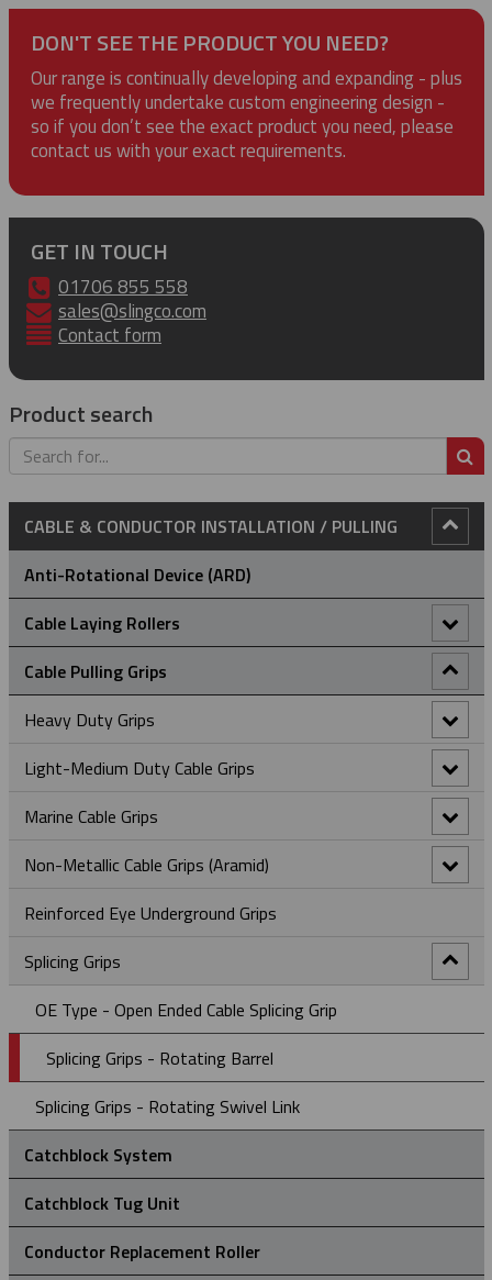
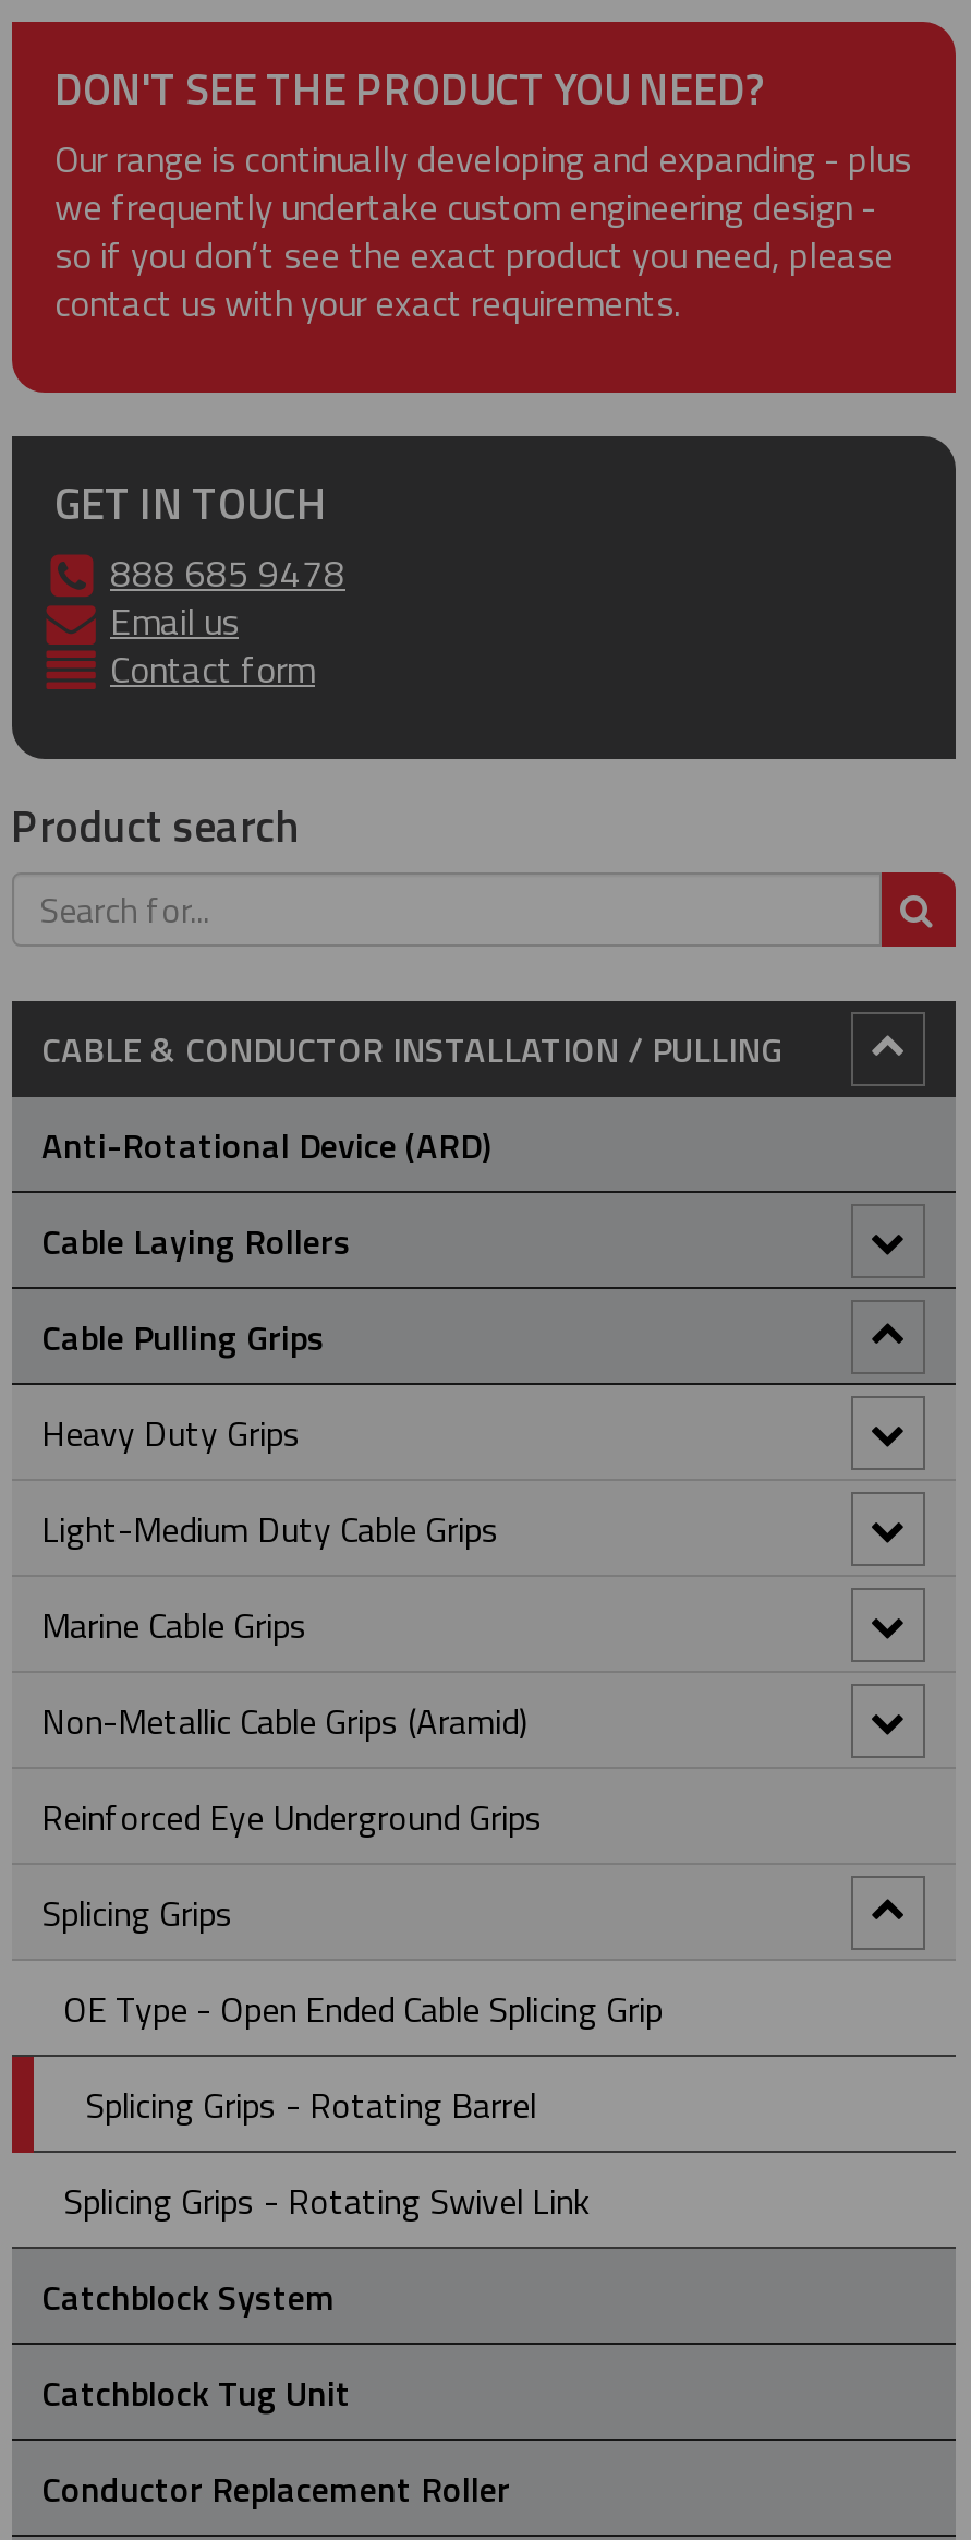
- 01706 855 558
- sales@slingco.com
+ 888 685 9478
+ Email us
